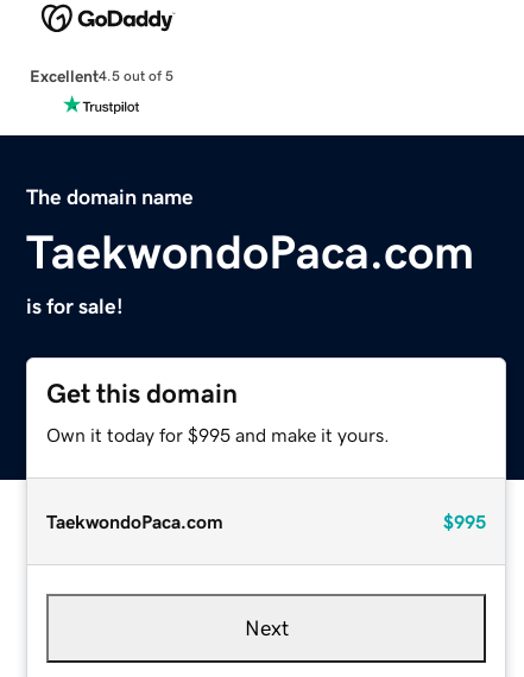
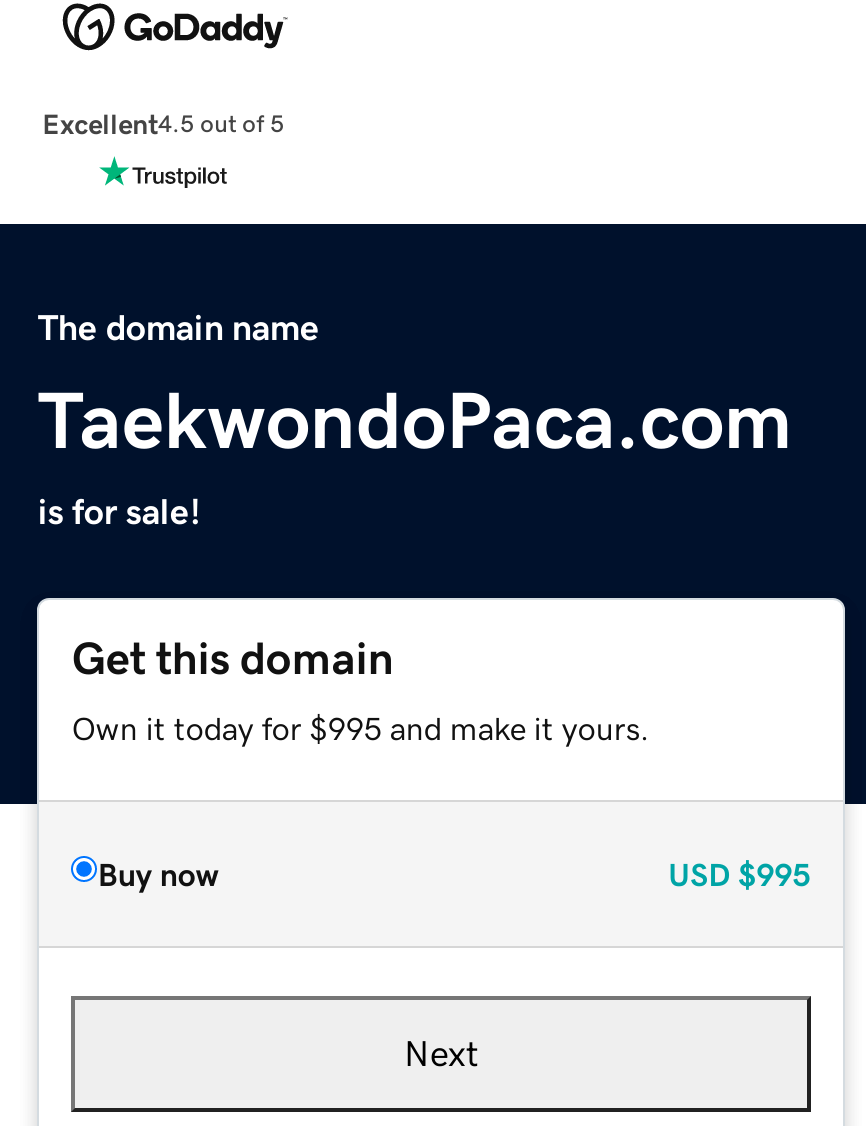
- TaekwondoPaca.com
- $995
+ Buy now
+ USD $995
